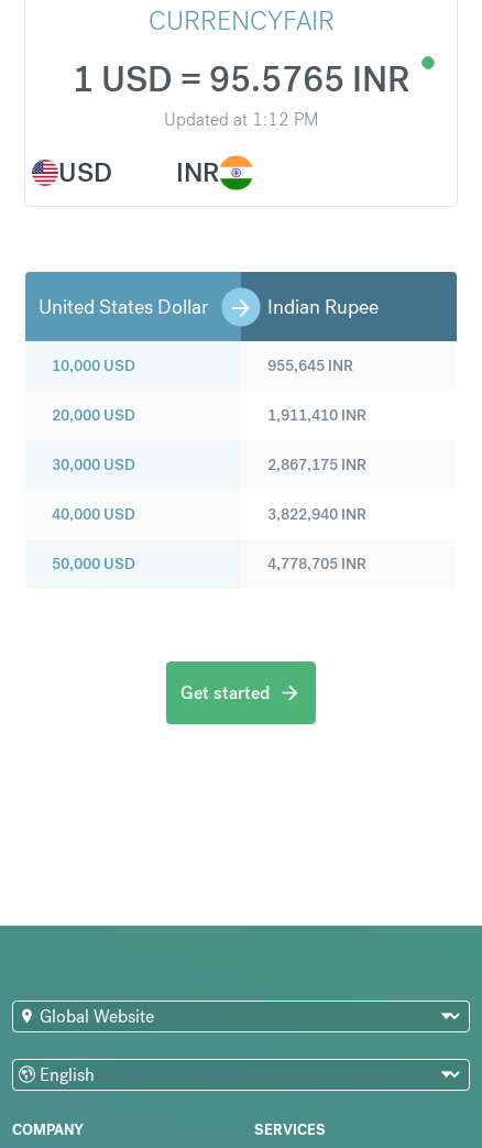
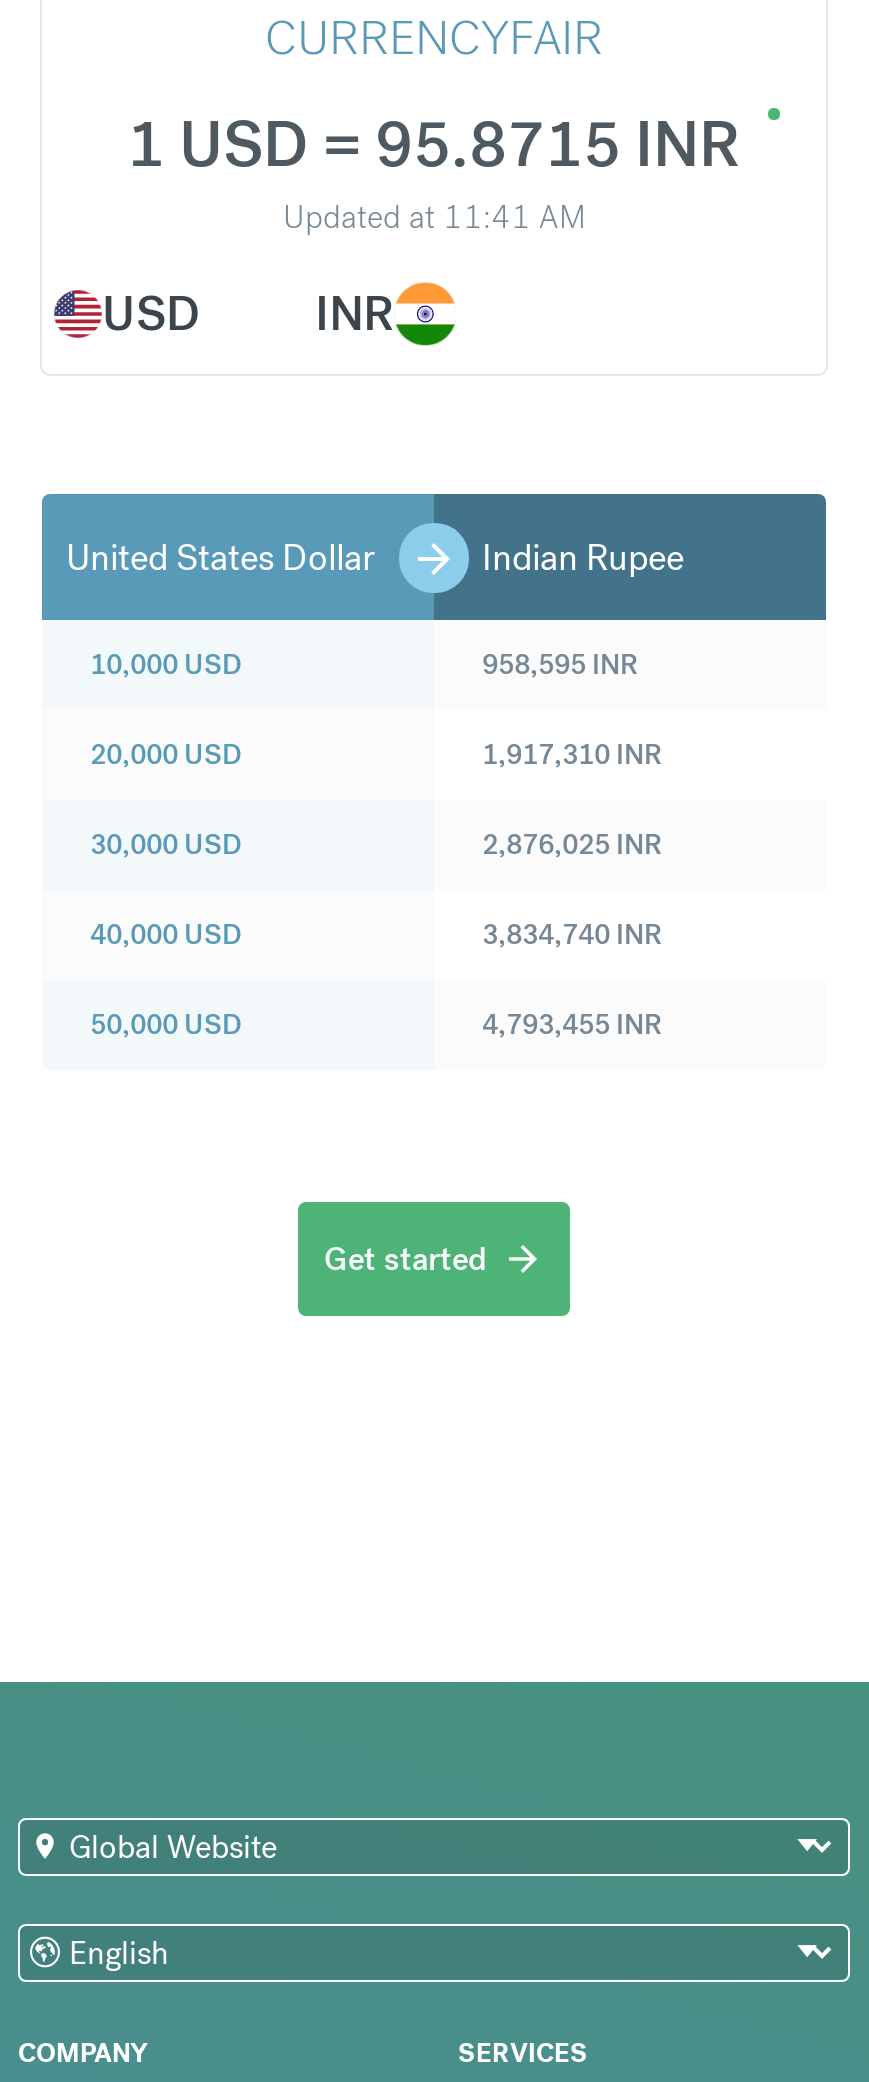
- 1 USD = 95.5765 INR
+ 1 USD = 95.8715 INR

- Updated at 1:12 PM
+ Updated at 11:41 AM

- 955,645 INR
+ 958,595 INR

- 1,911,410 INR
+ 1,917,310 INR

- 2,867,175 INR
+ 2,876,025 INR

- 3,822,940 INR
+ 3,834,740 INR

- 4,778,705 INR
+ 4,793,455 INR
